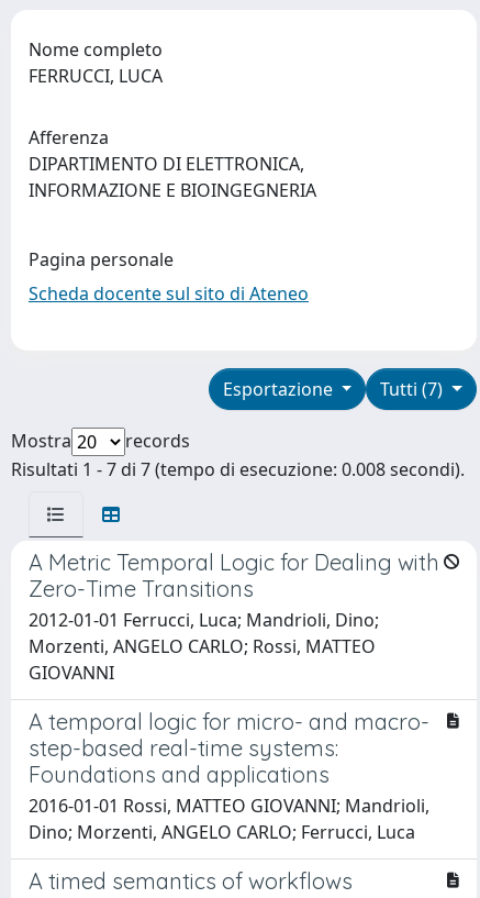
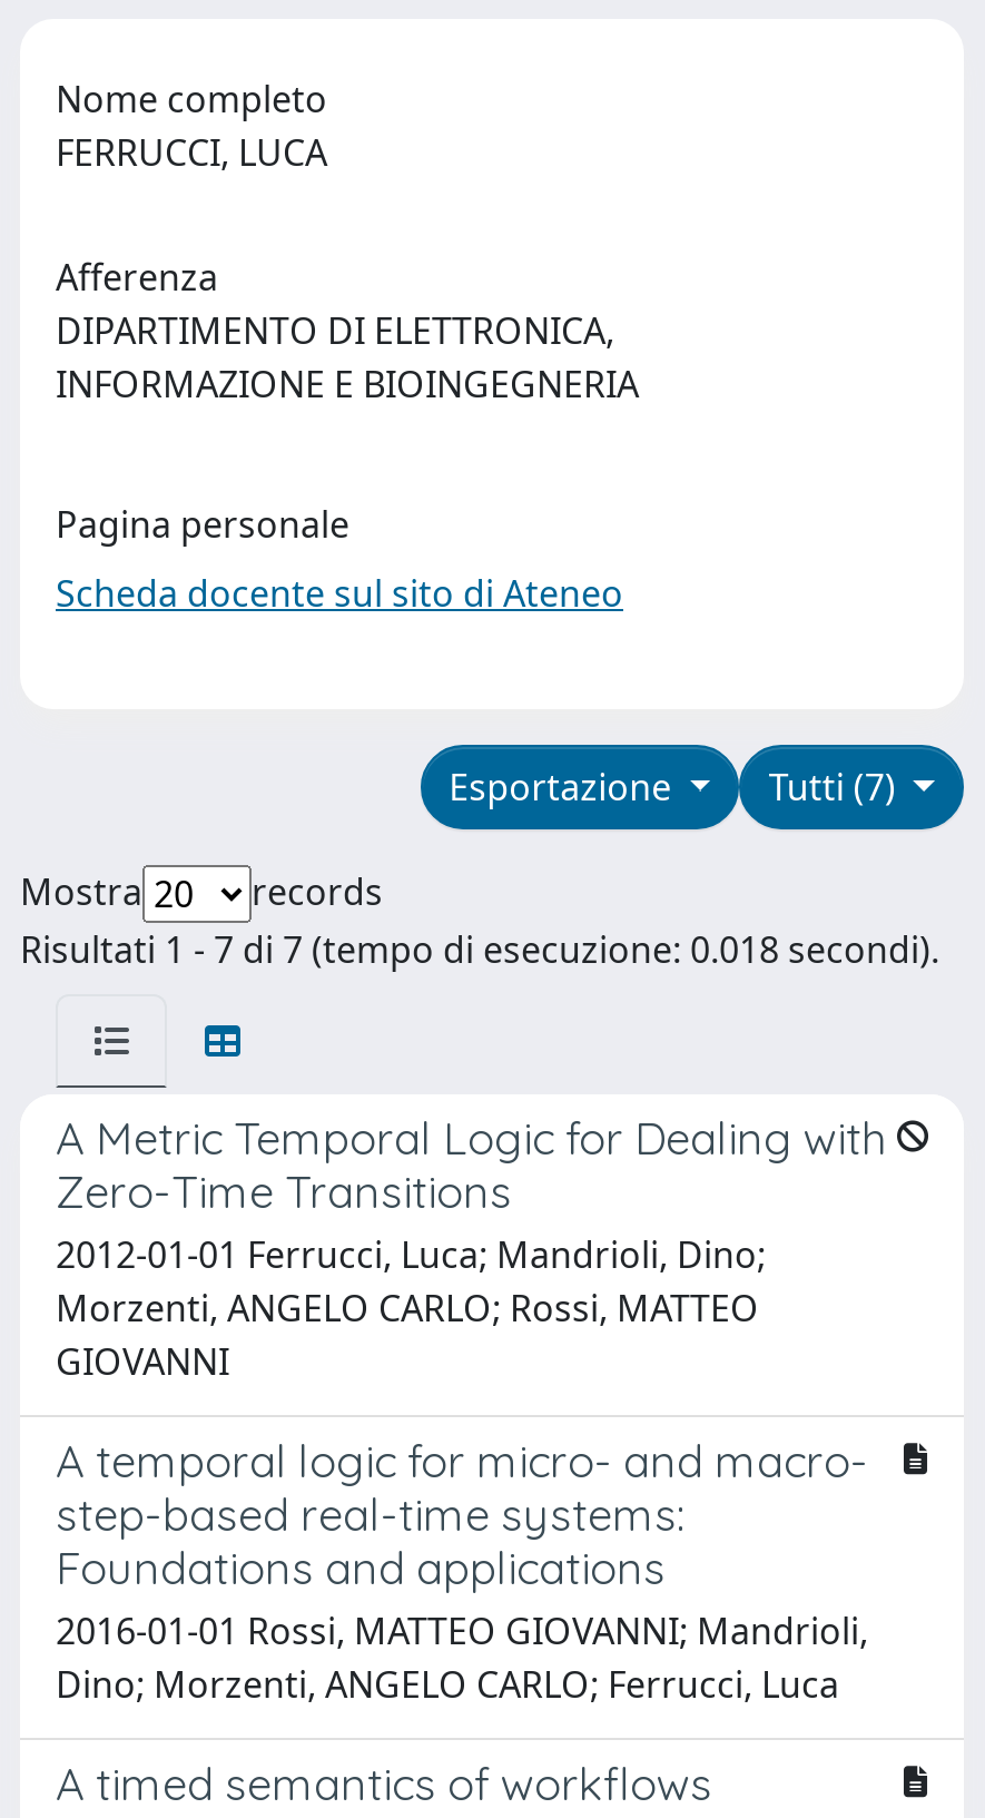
- Risultati 1 - 7 di 7 (tempo di esecuzione: 0.008 secondi).
+ Risultati 1 - 7 di 7 (tempo di esecuzione: 0.018 secondi).
